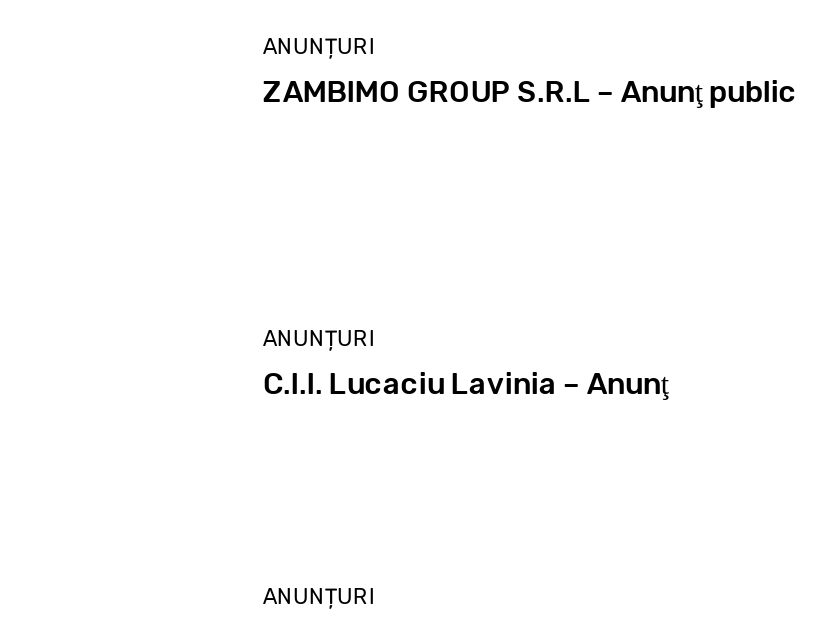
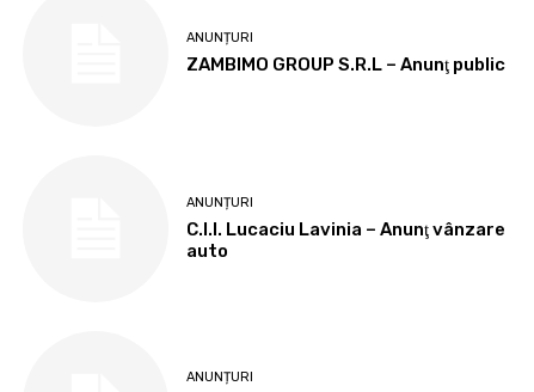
- C.I.I. Lucaciu Lavinia – Anunţ
+ C.I.I. Lucaciu Lavinia – Anunţ vânzare
+ auto
